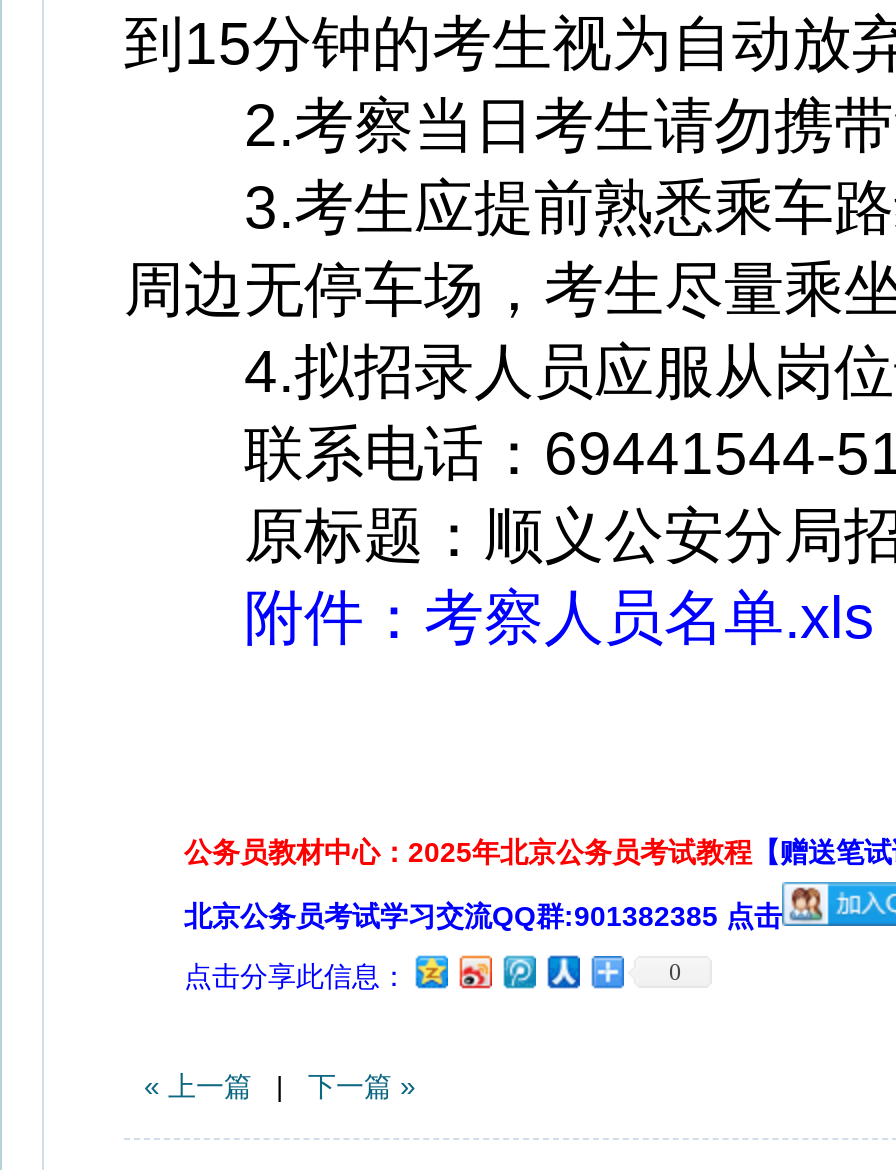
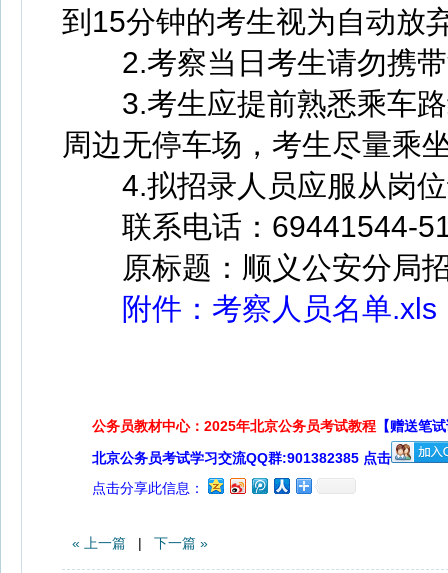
- 0
